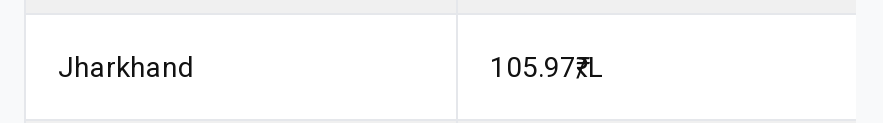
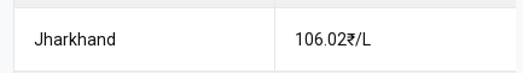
- 105.97₹/L
+ 106.02₹/L
